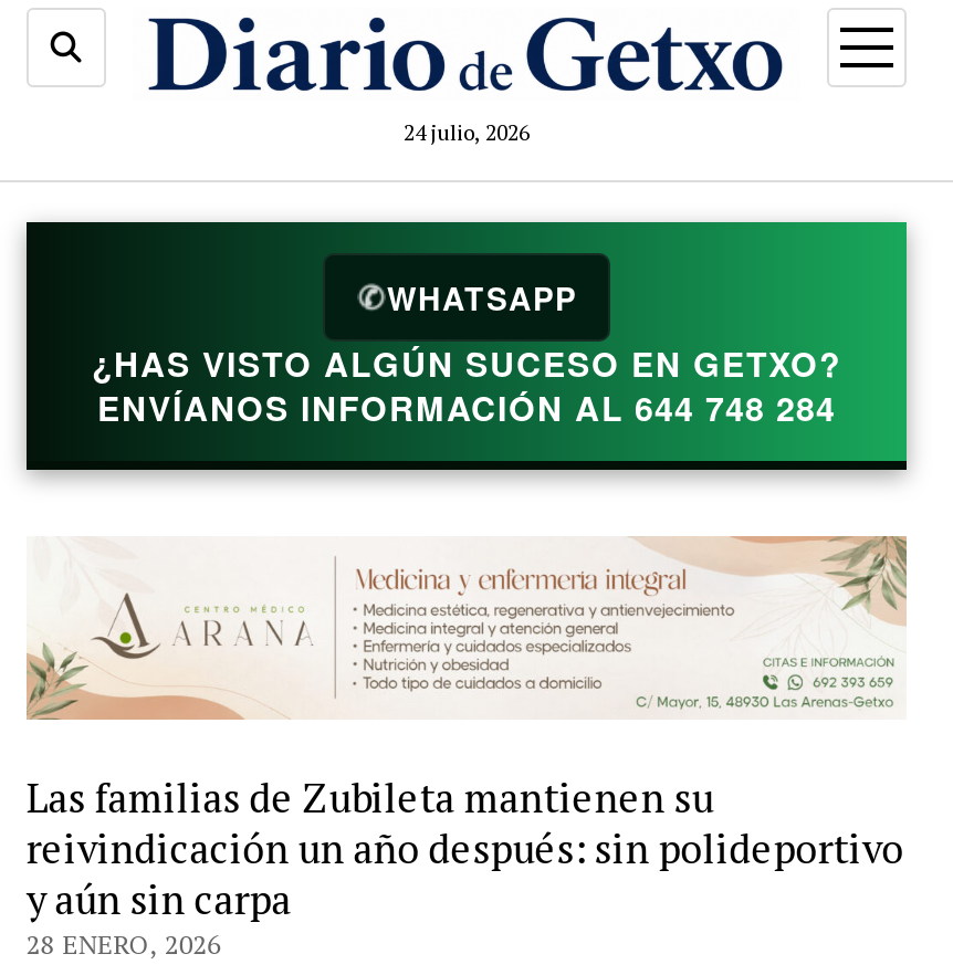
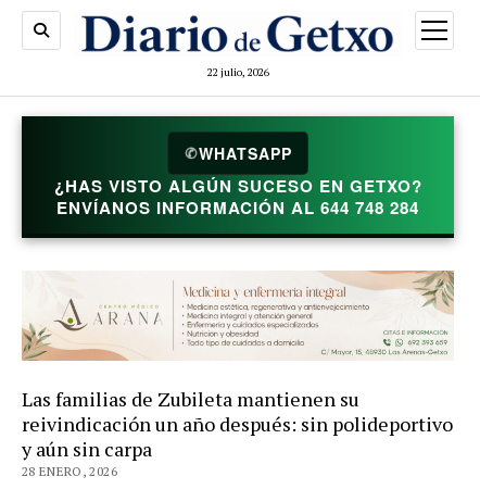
- 24 julio, 2026
+ 22 julio, 2026
